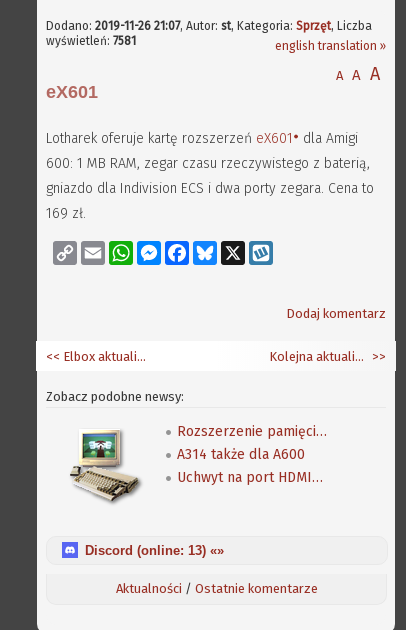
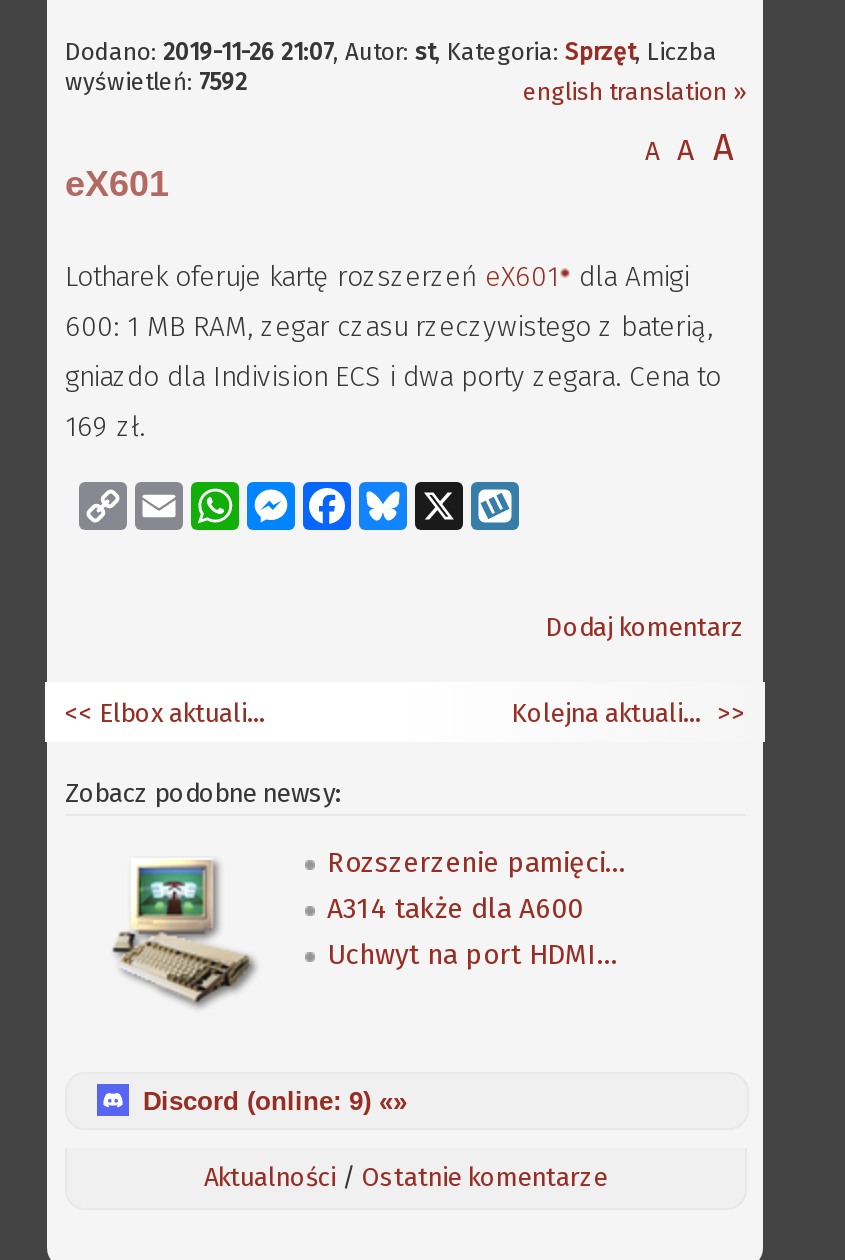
- wyświetleń: 7581
+ wyświetleń: 7592

- Discord (online: 13) «»
+ Discord (online: 9) «»
